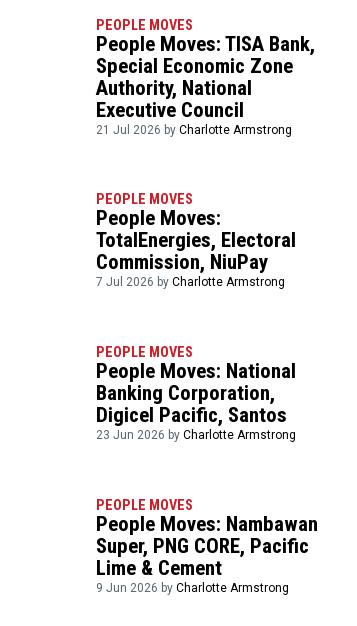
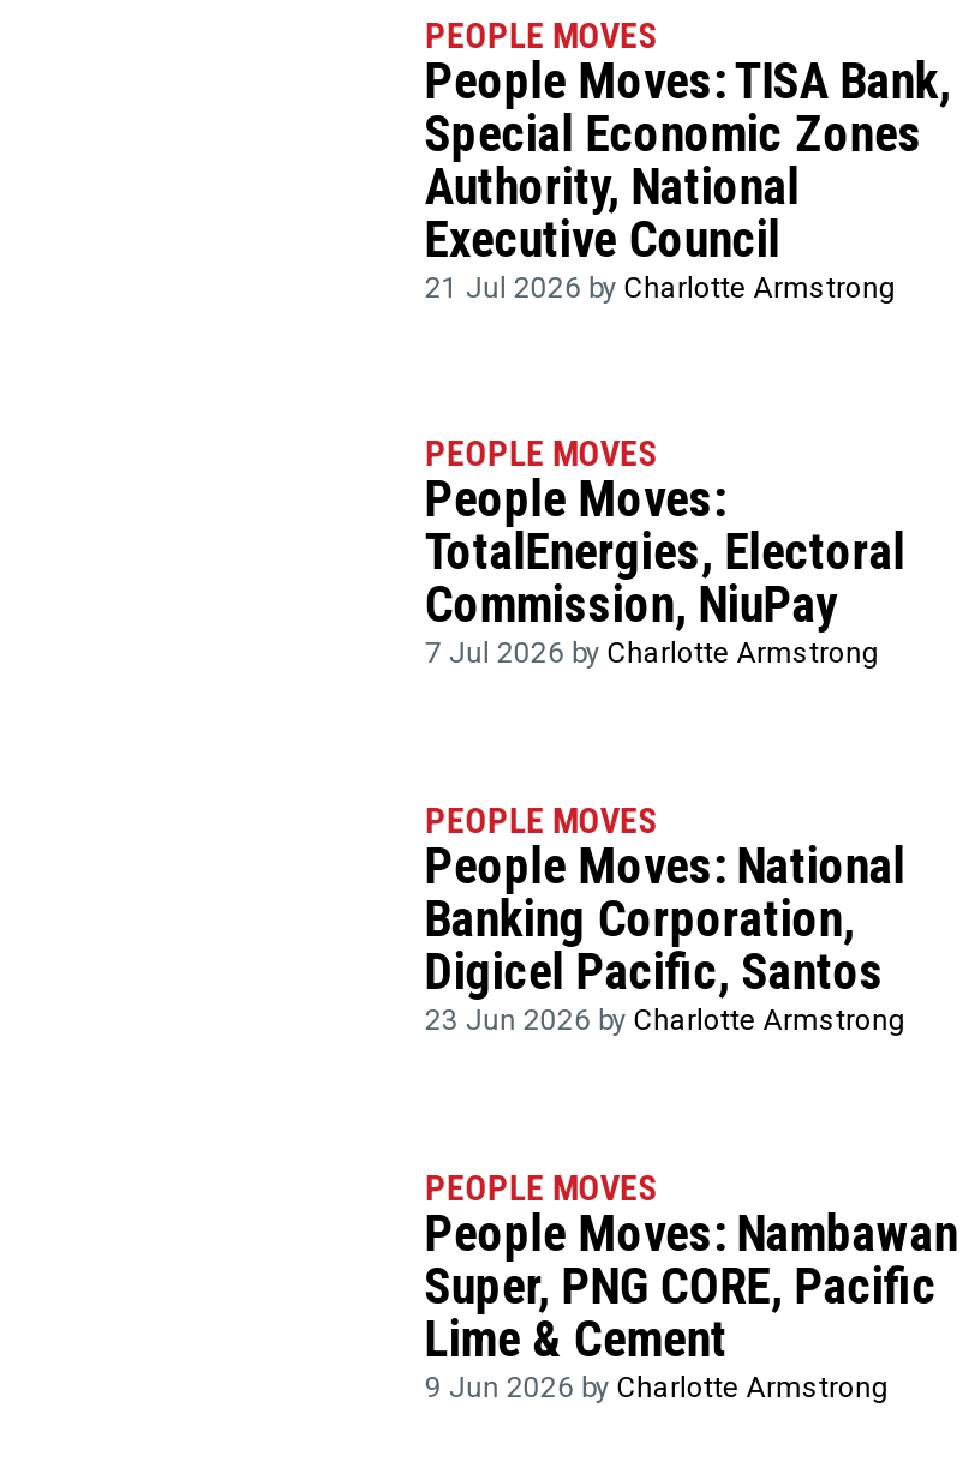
- Special Economic Zone
+ Special Economic Zones
